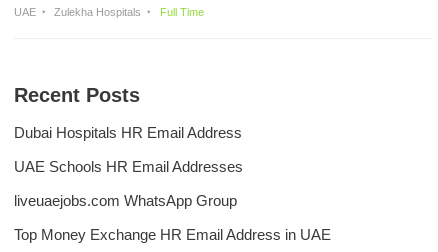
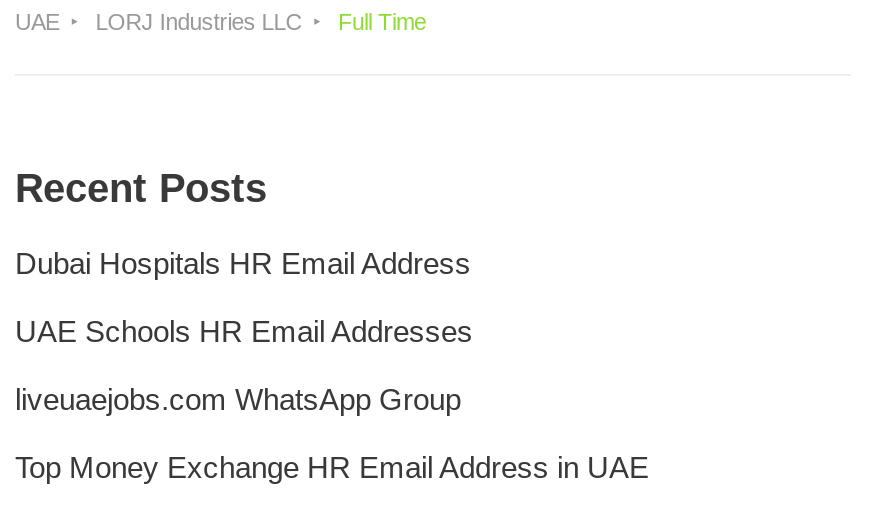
- Zulekha Hospitals
+ LORJ Industries LLC
